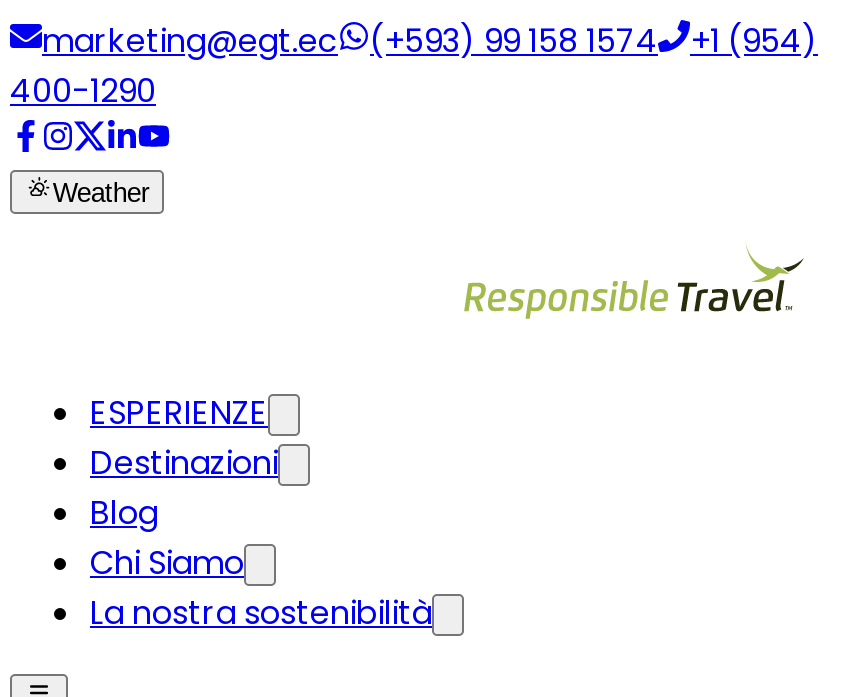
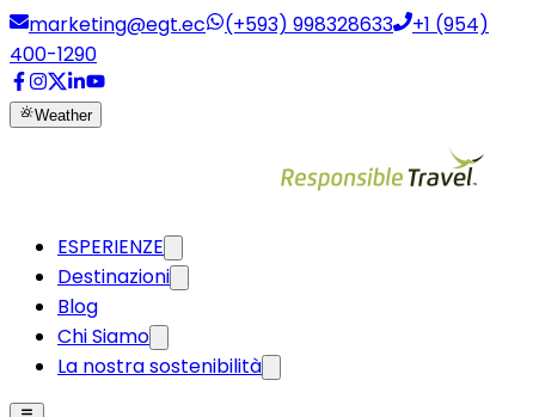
- marketing@egt.ec (+593) 99 158 1574 +1 (954)
+ marketing@egt.ec (+593) 998328633 +1 (954)
